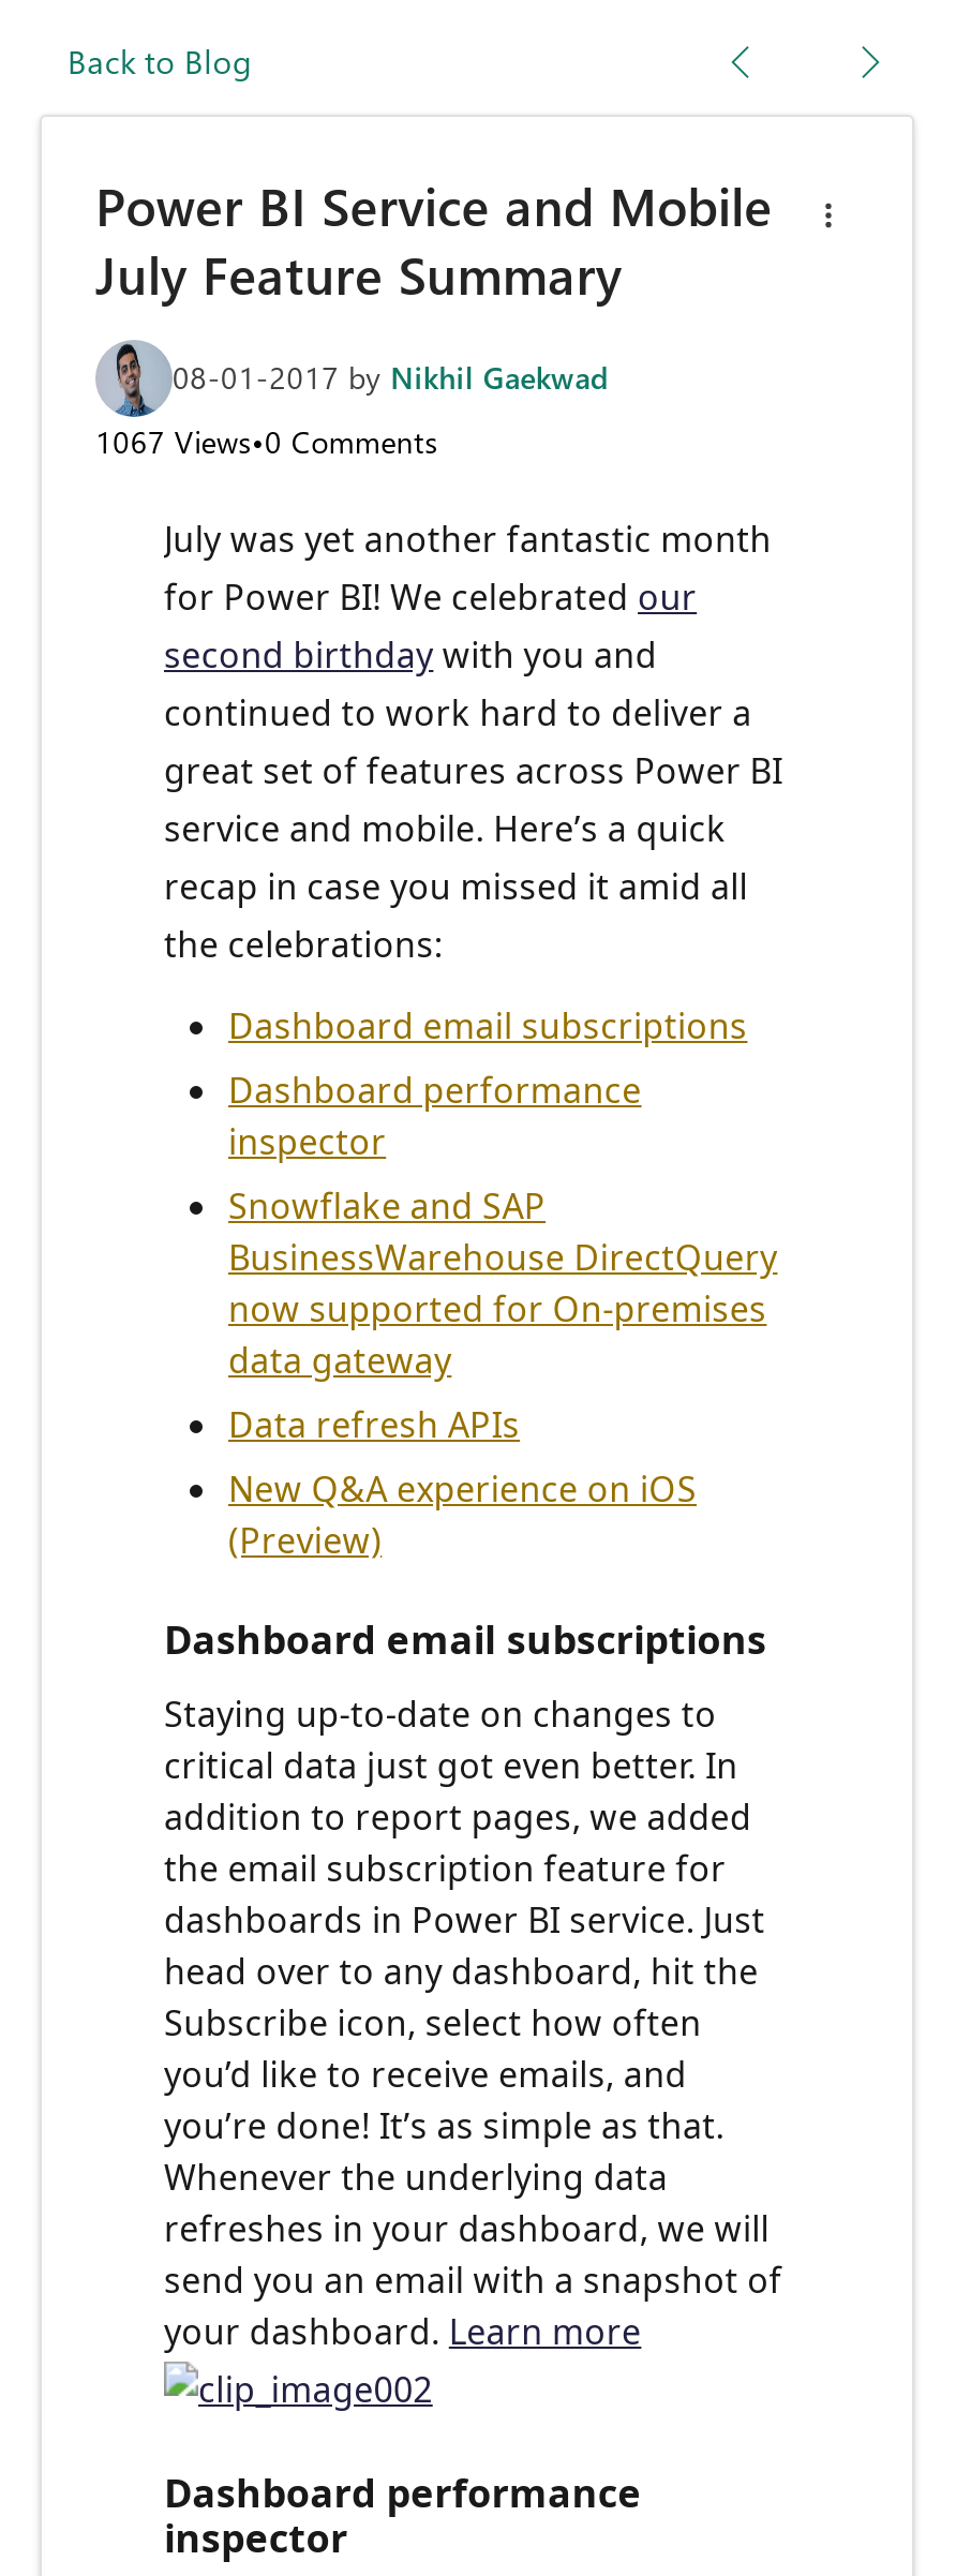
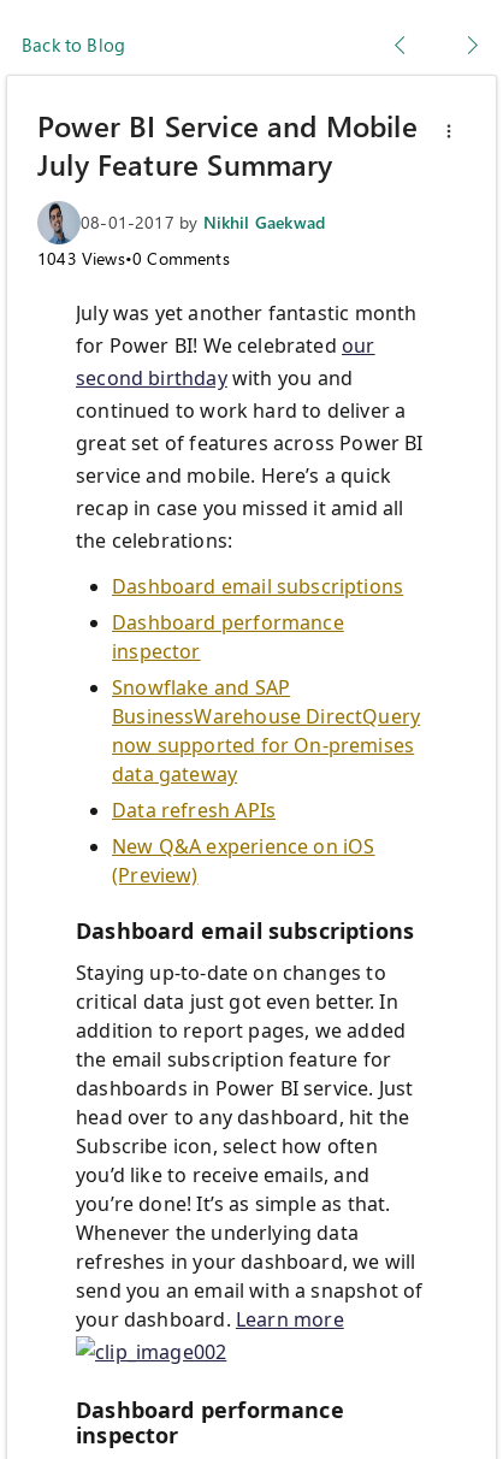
- 1067 Views•0 Comments
+ 1043 Views•0 Comments
